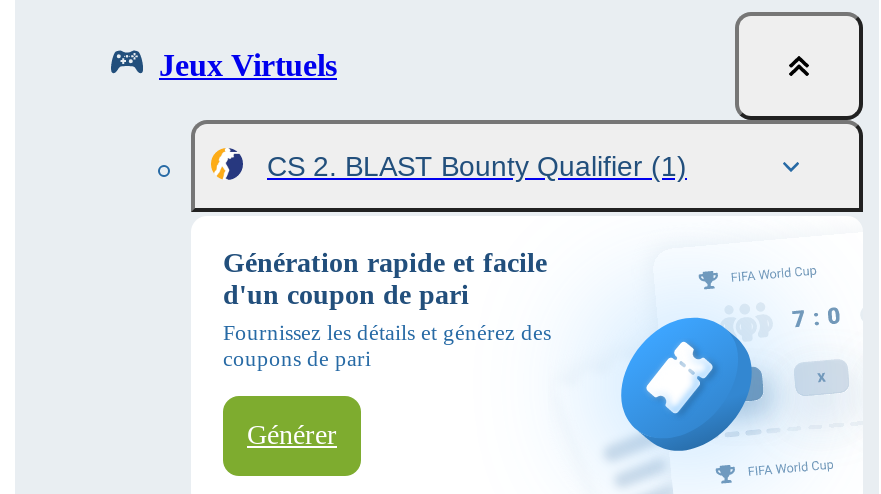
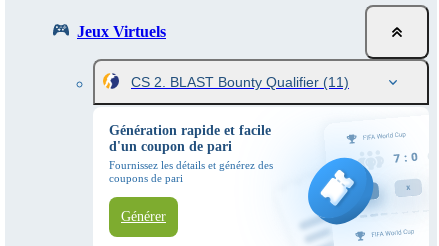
- CS 2. BLAST Bounty Qualifier (1)
+ CS 2. BLAST Bounty Qualifier (11)
